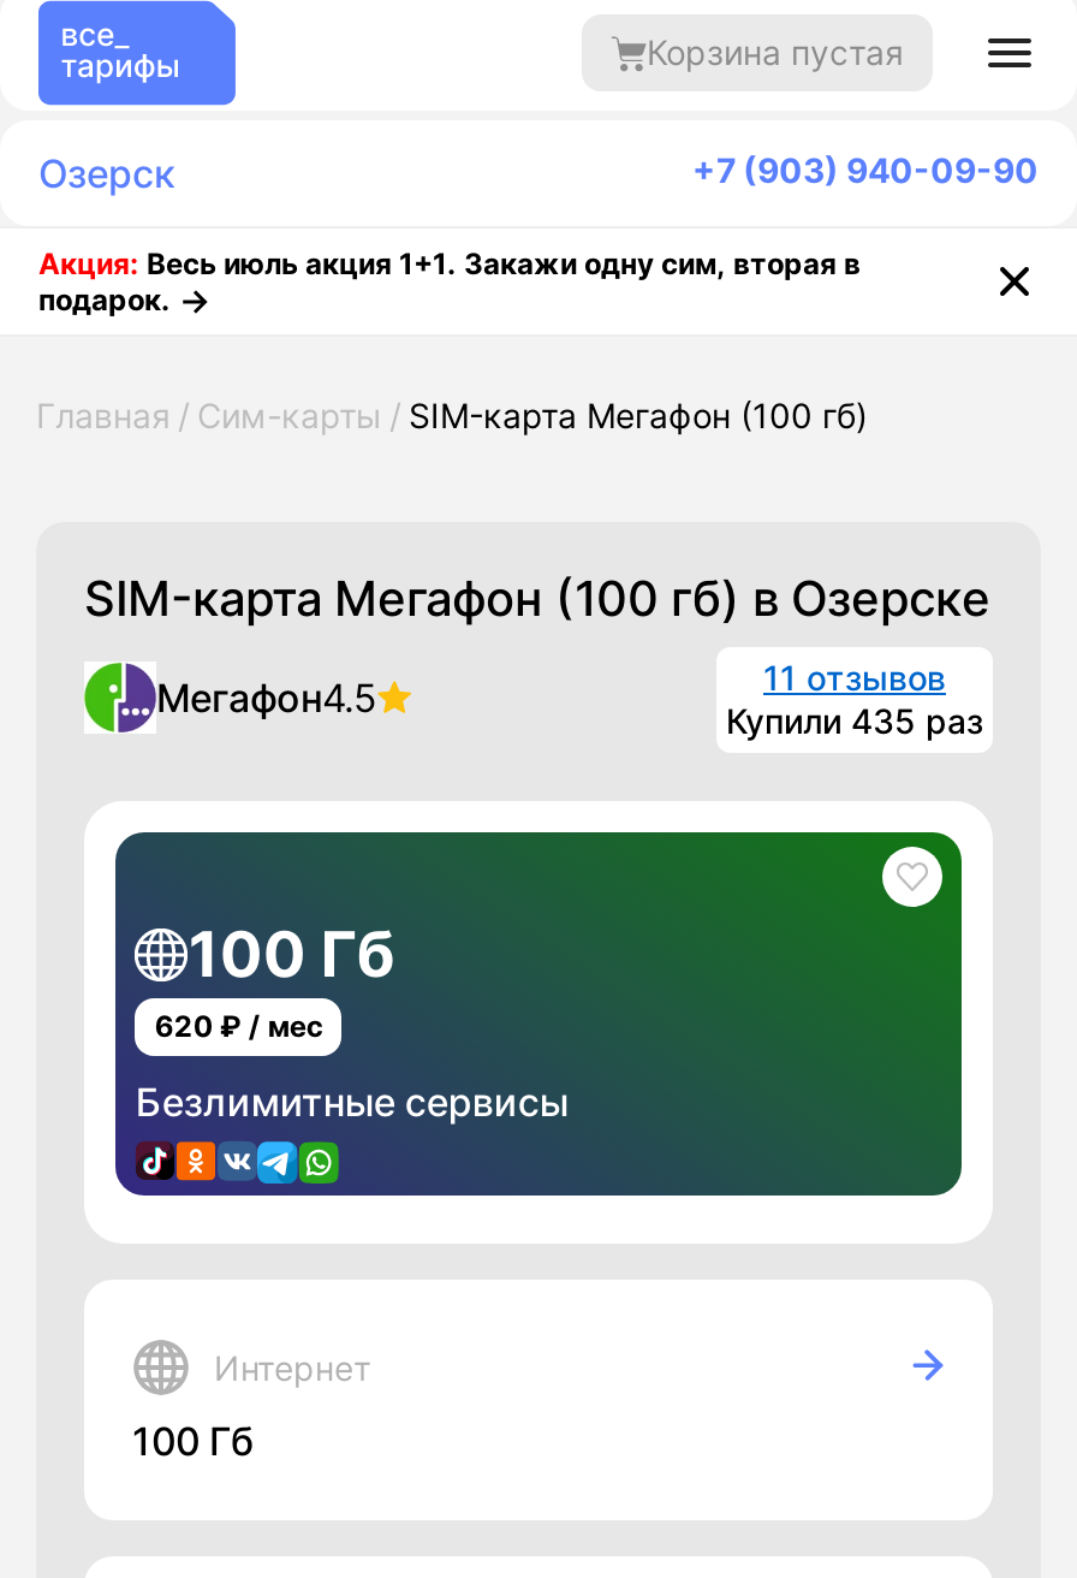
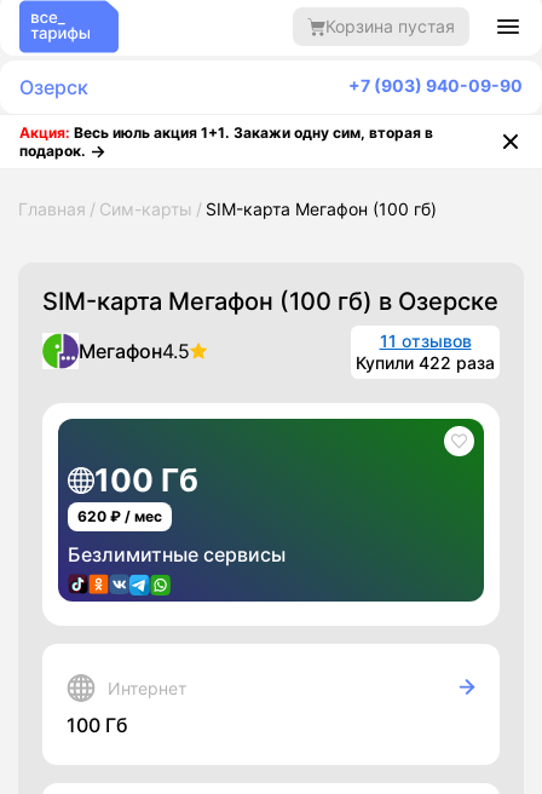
- Купили 435 раз
+ Купили 422 раза
